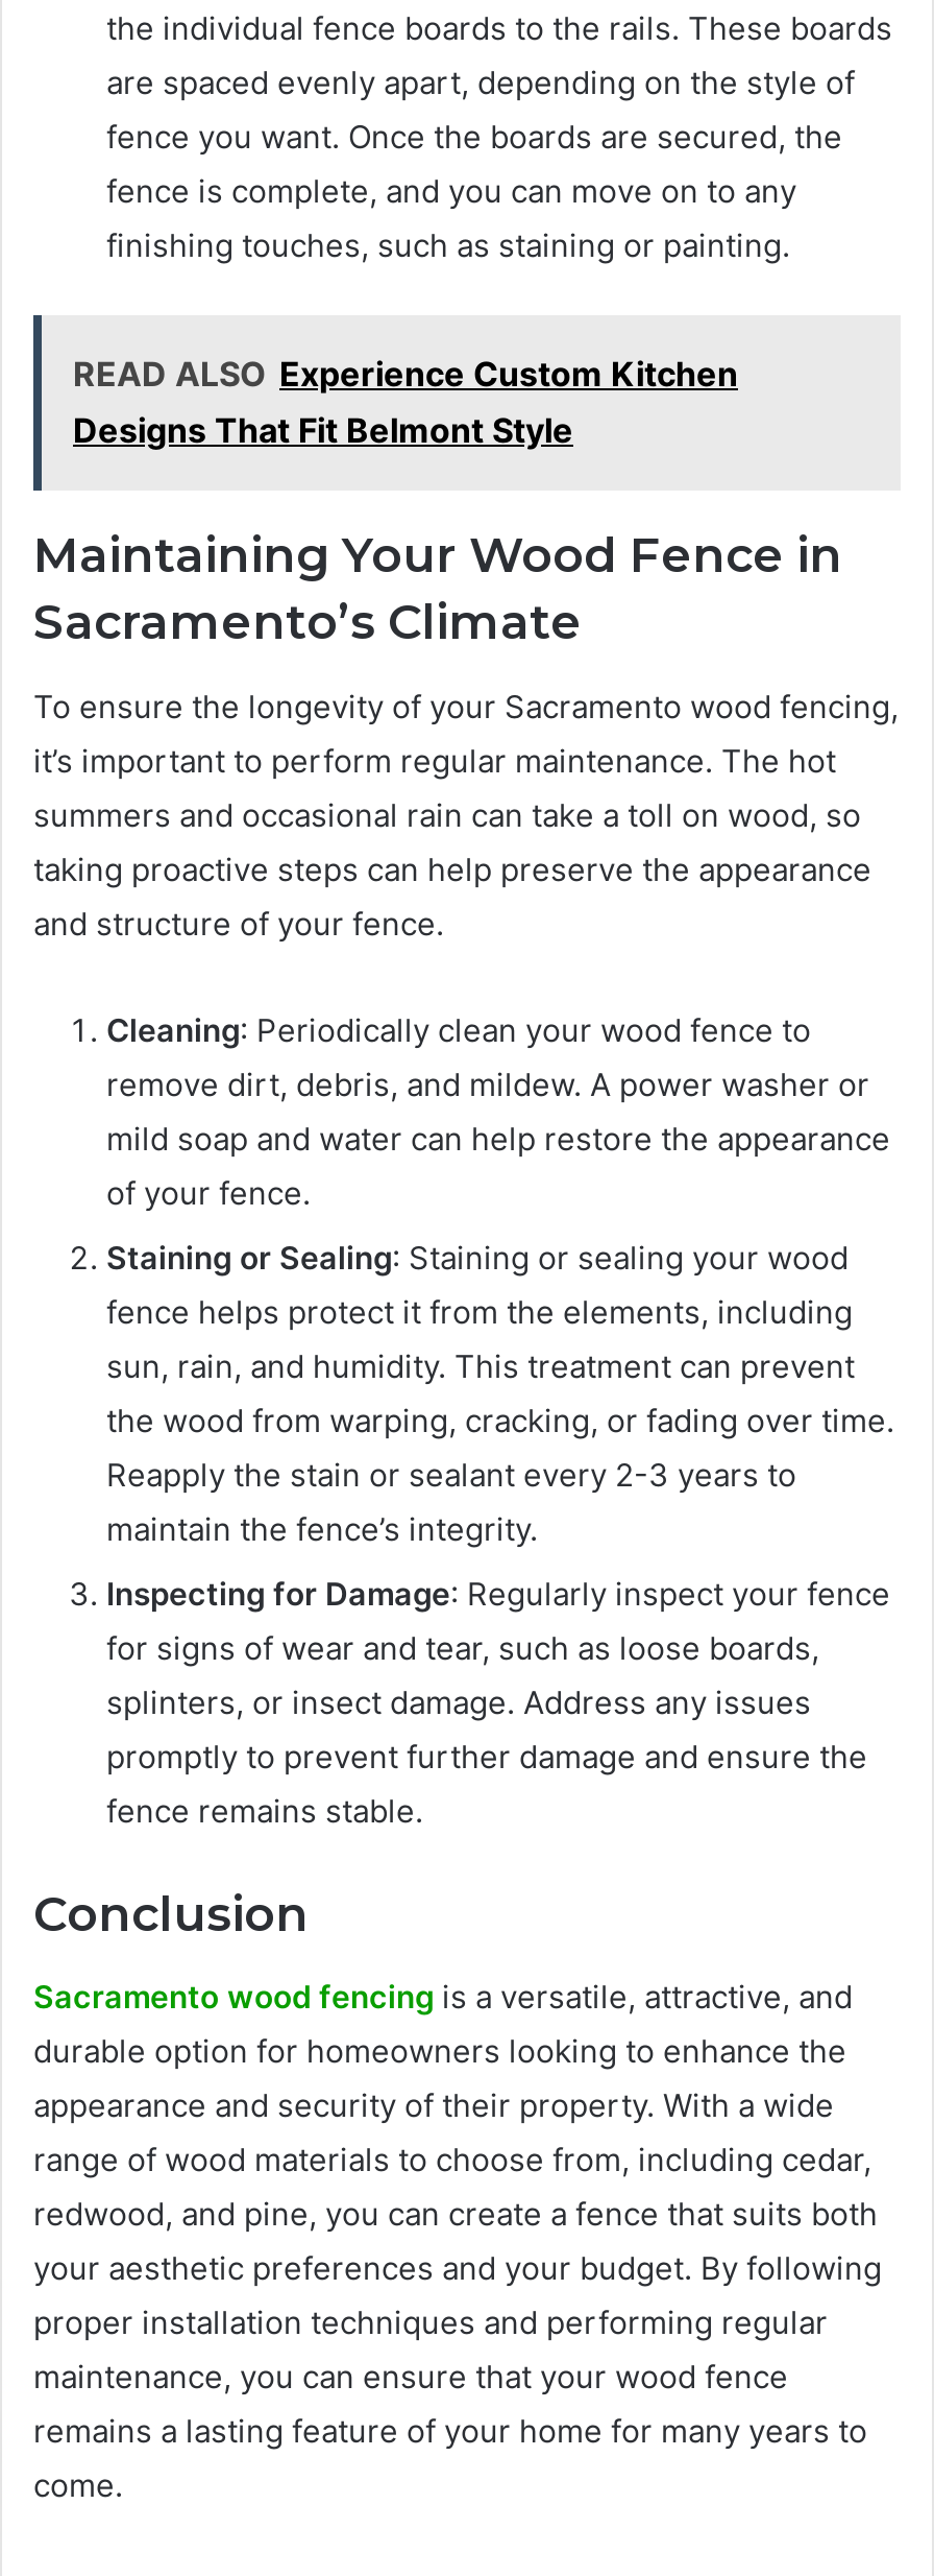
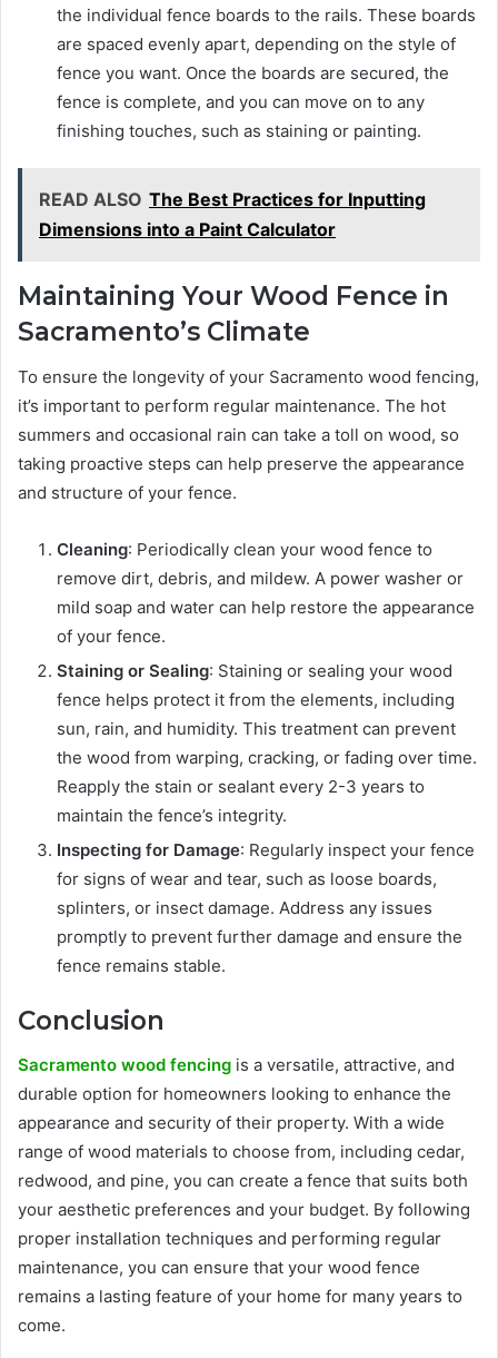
- READ ALSO Experience Custom Kitchen
- Designs That Fit Belmont Style
+ READ ALSO The Best Practices for Inputting
+ Dimensions into a Paint Calculator
